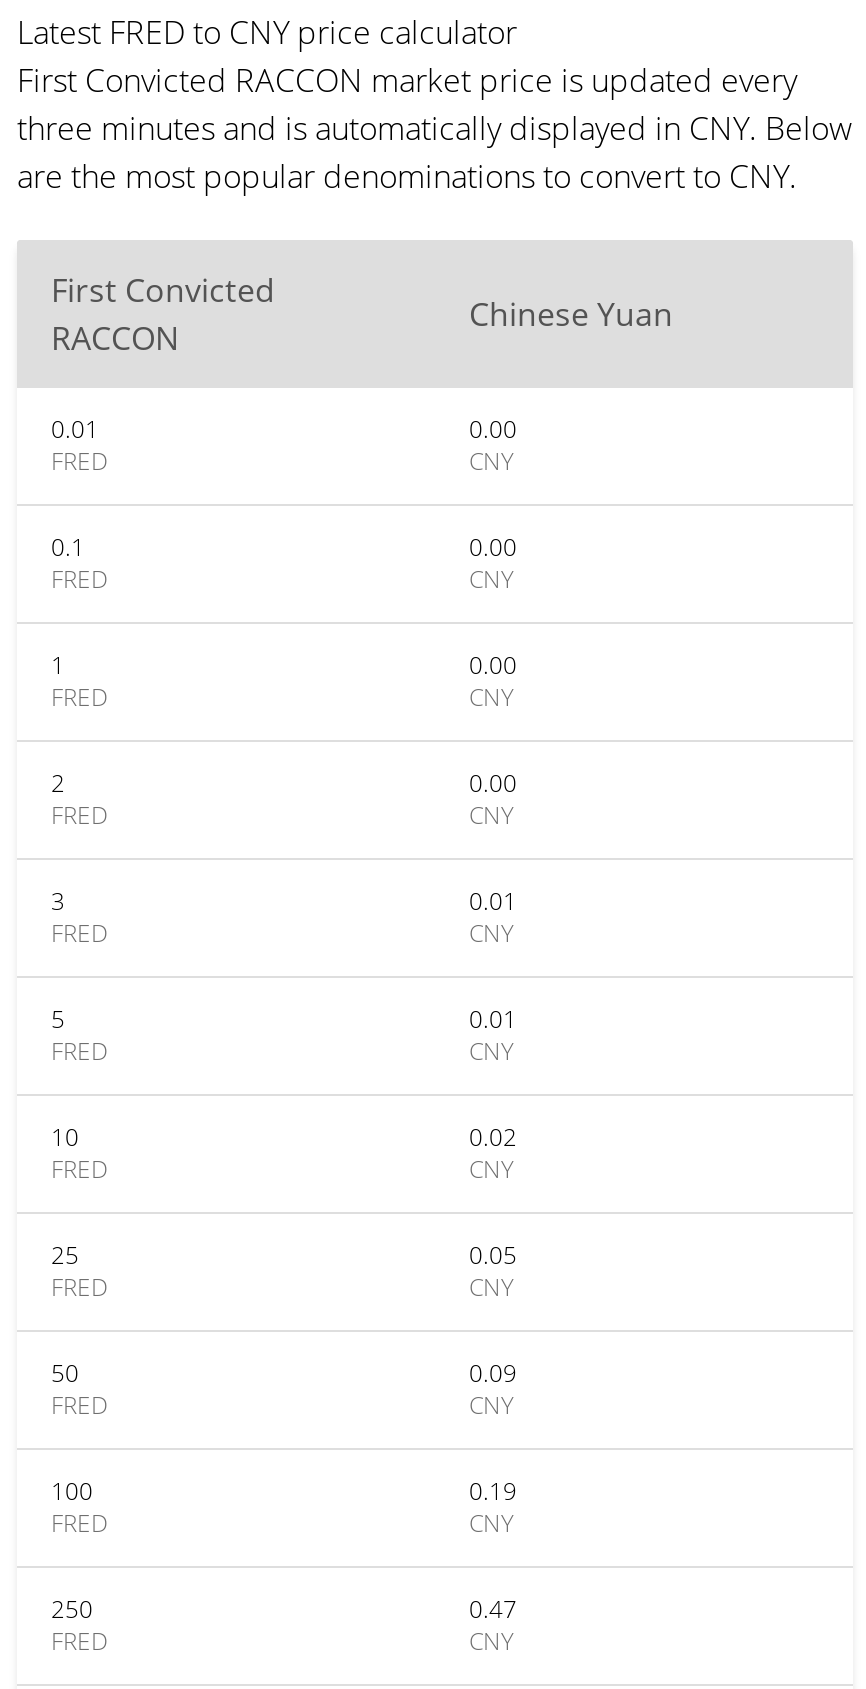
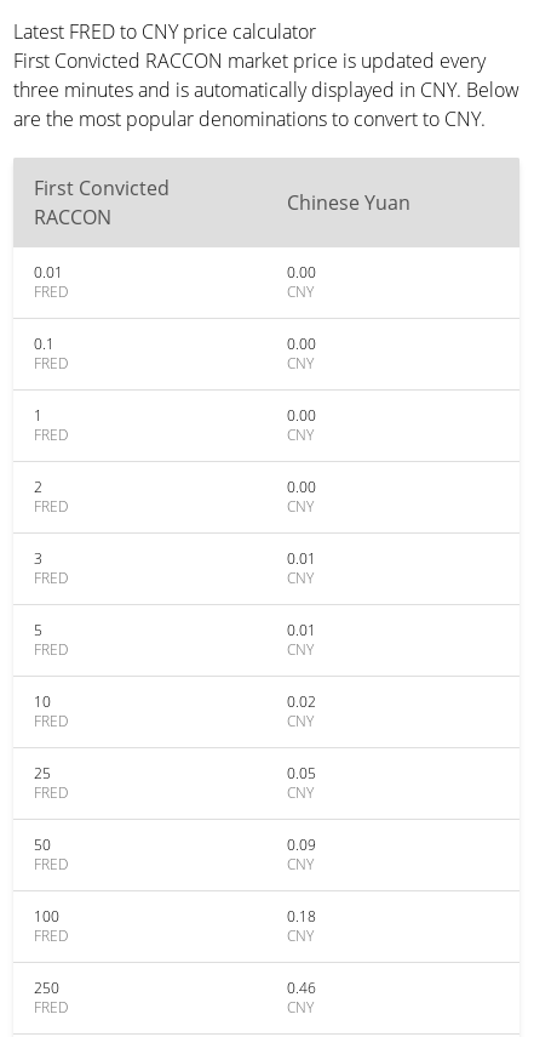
- 0.19
+ 0.18

- 0.47
+ 0.46
